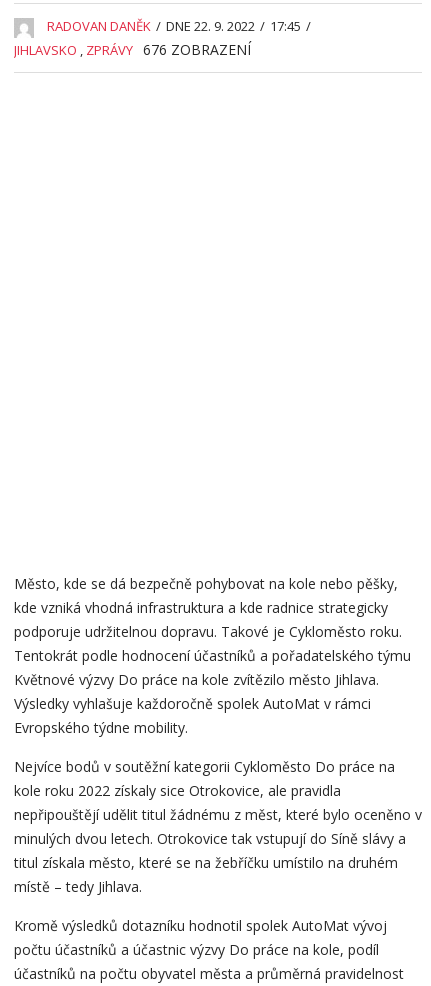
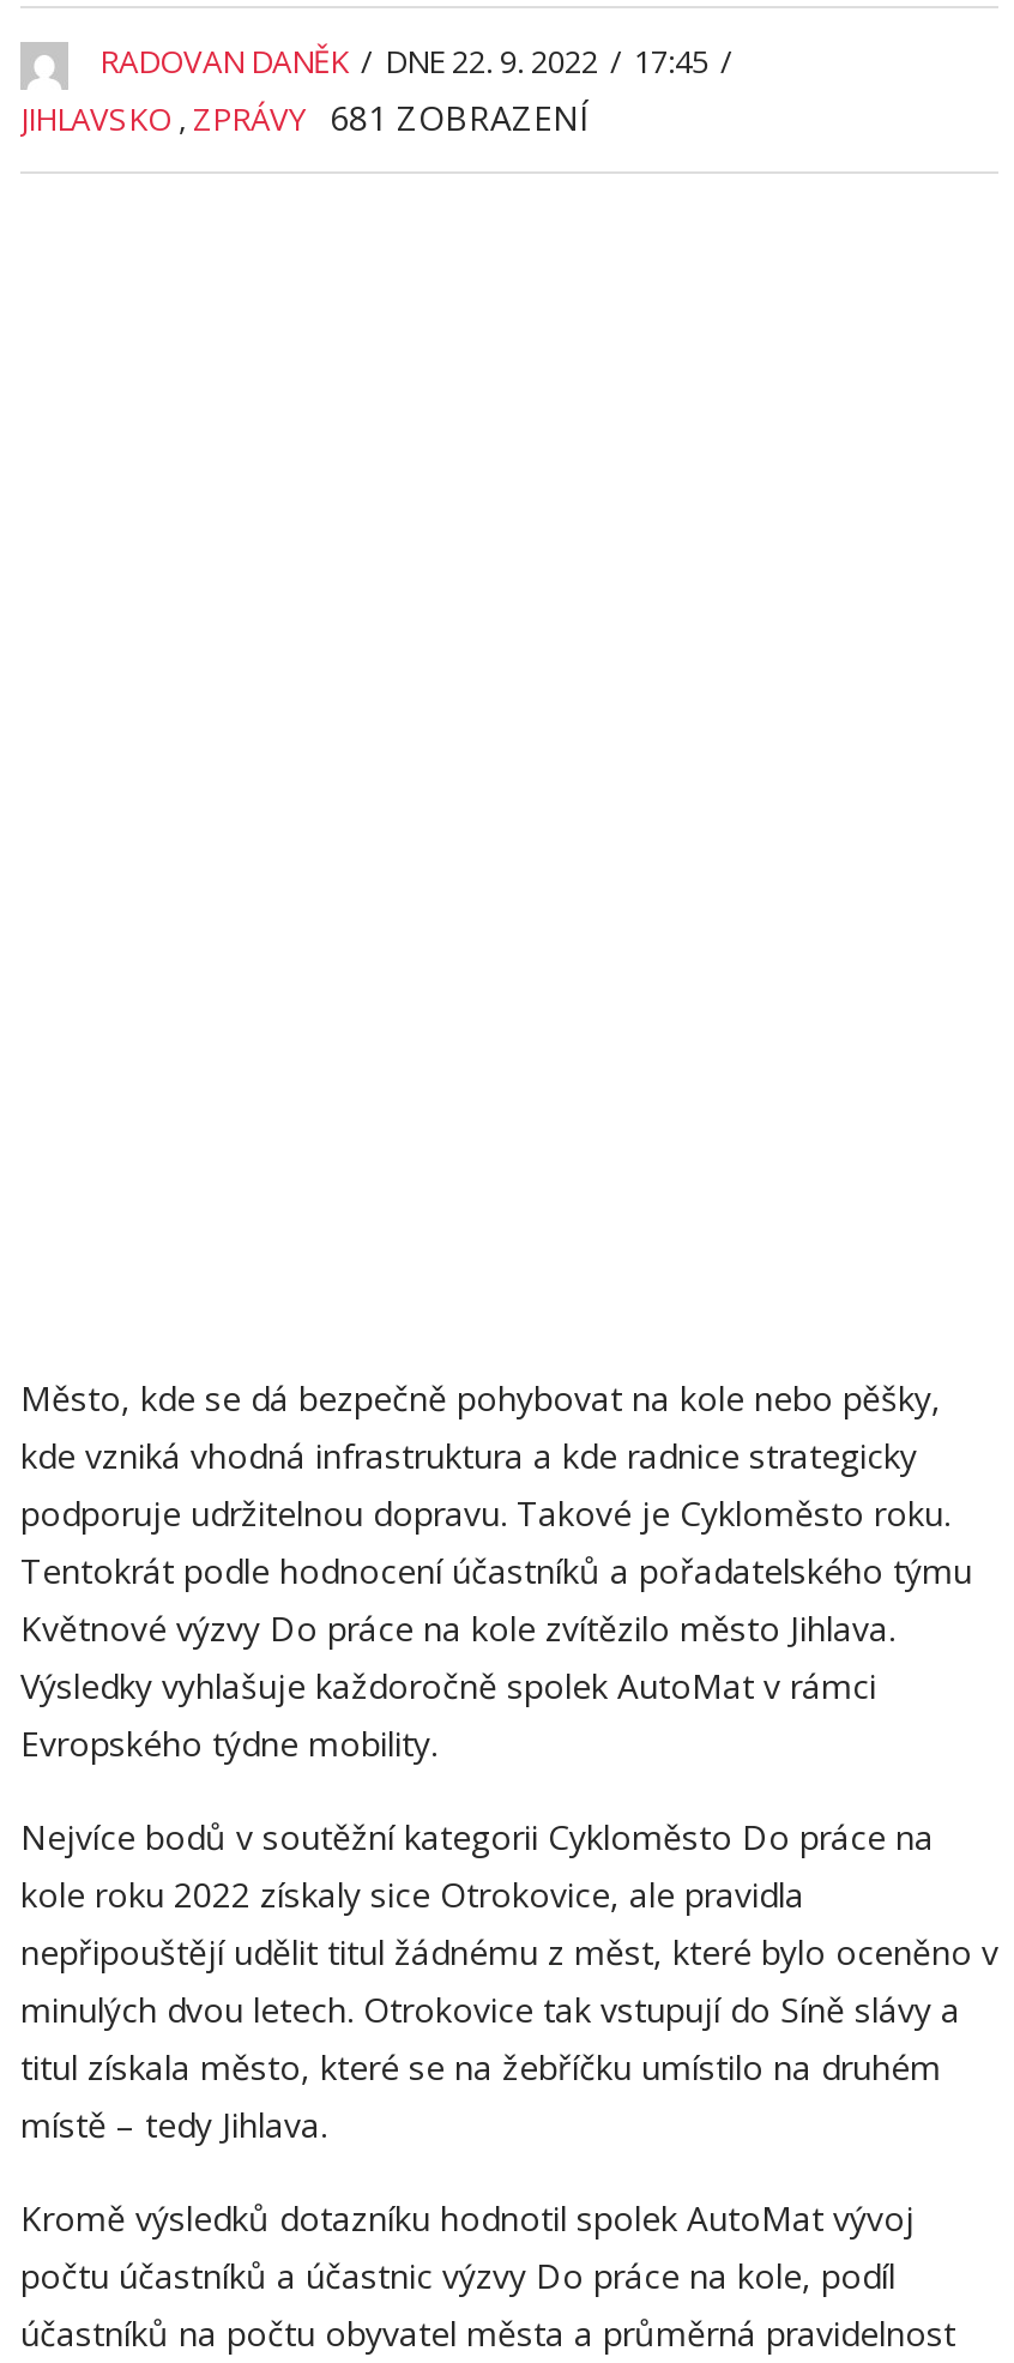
- JIHLAVSKO, ZPRÁVY 676 ZOBRAZENÍ
+ JIHLAVSKO, ZPRÁVY 681 ZOBRAZENÍ
